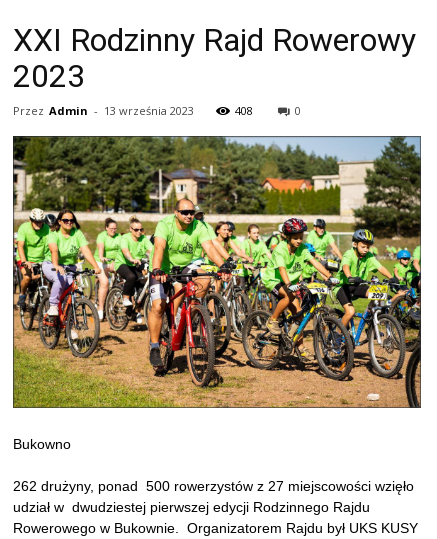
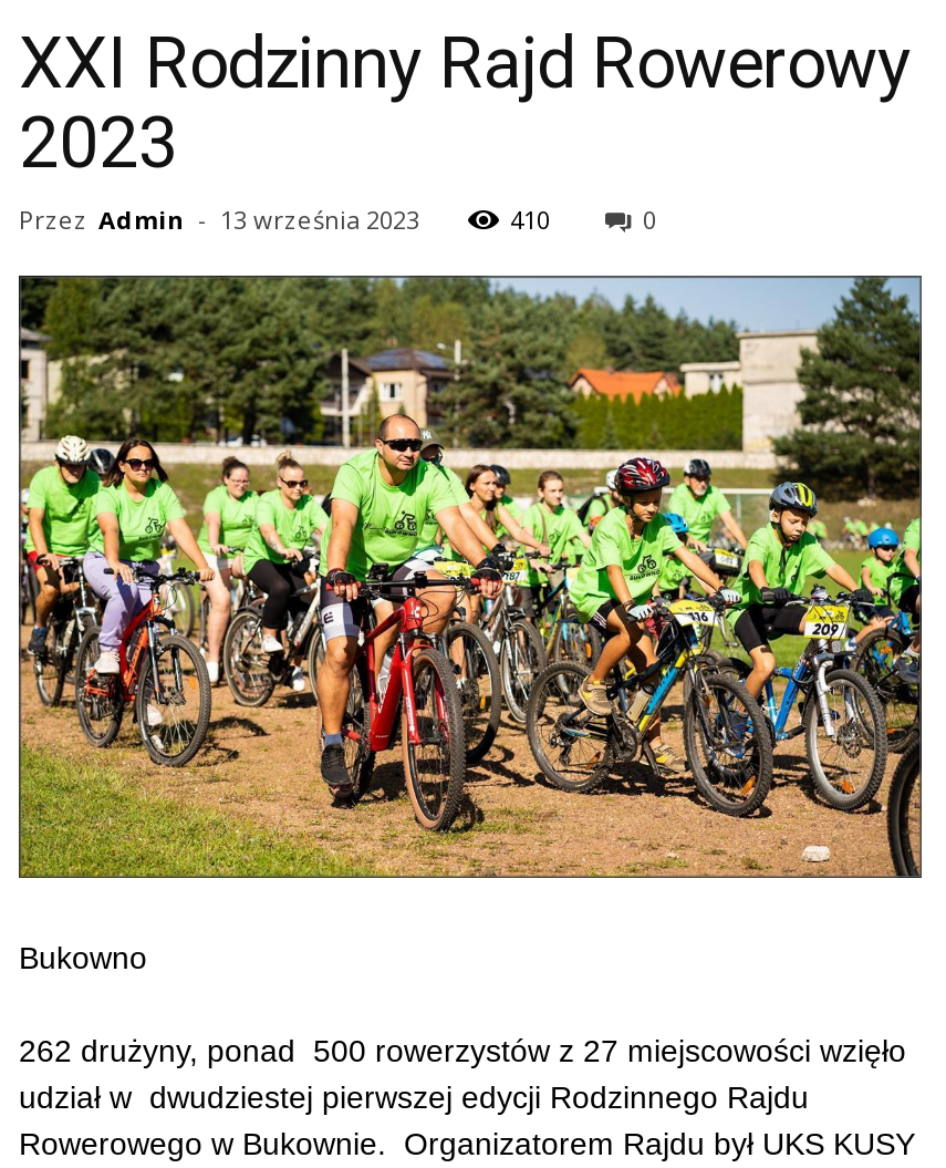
- 408
+ 410
